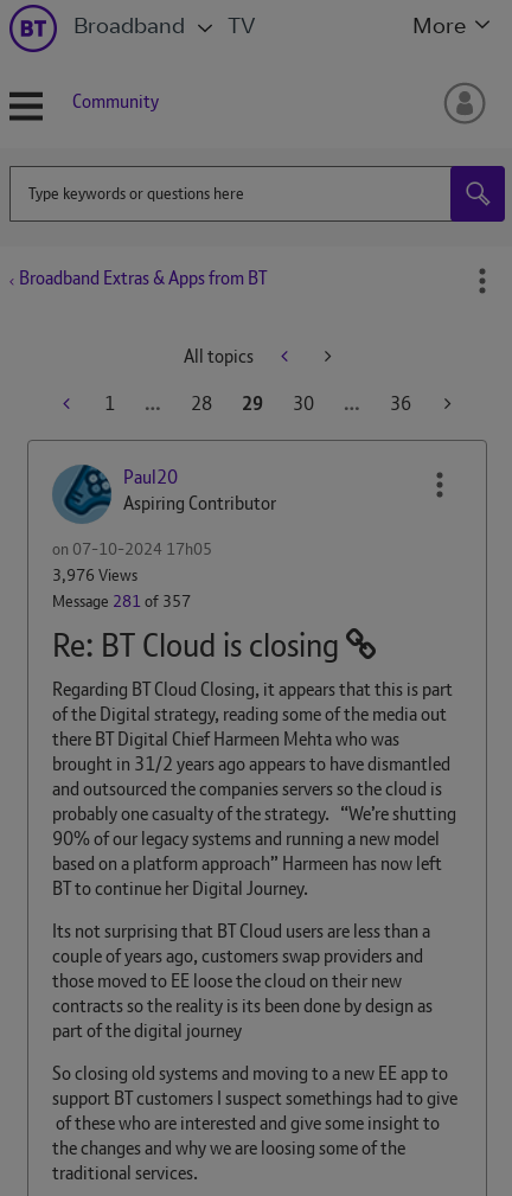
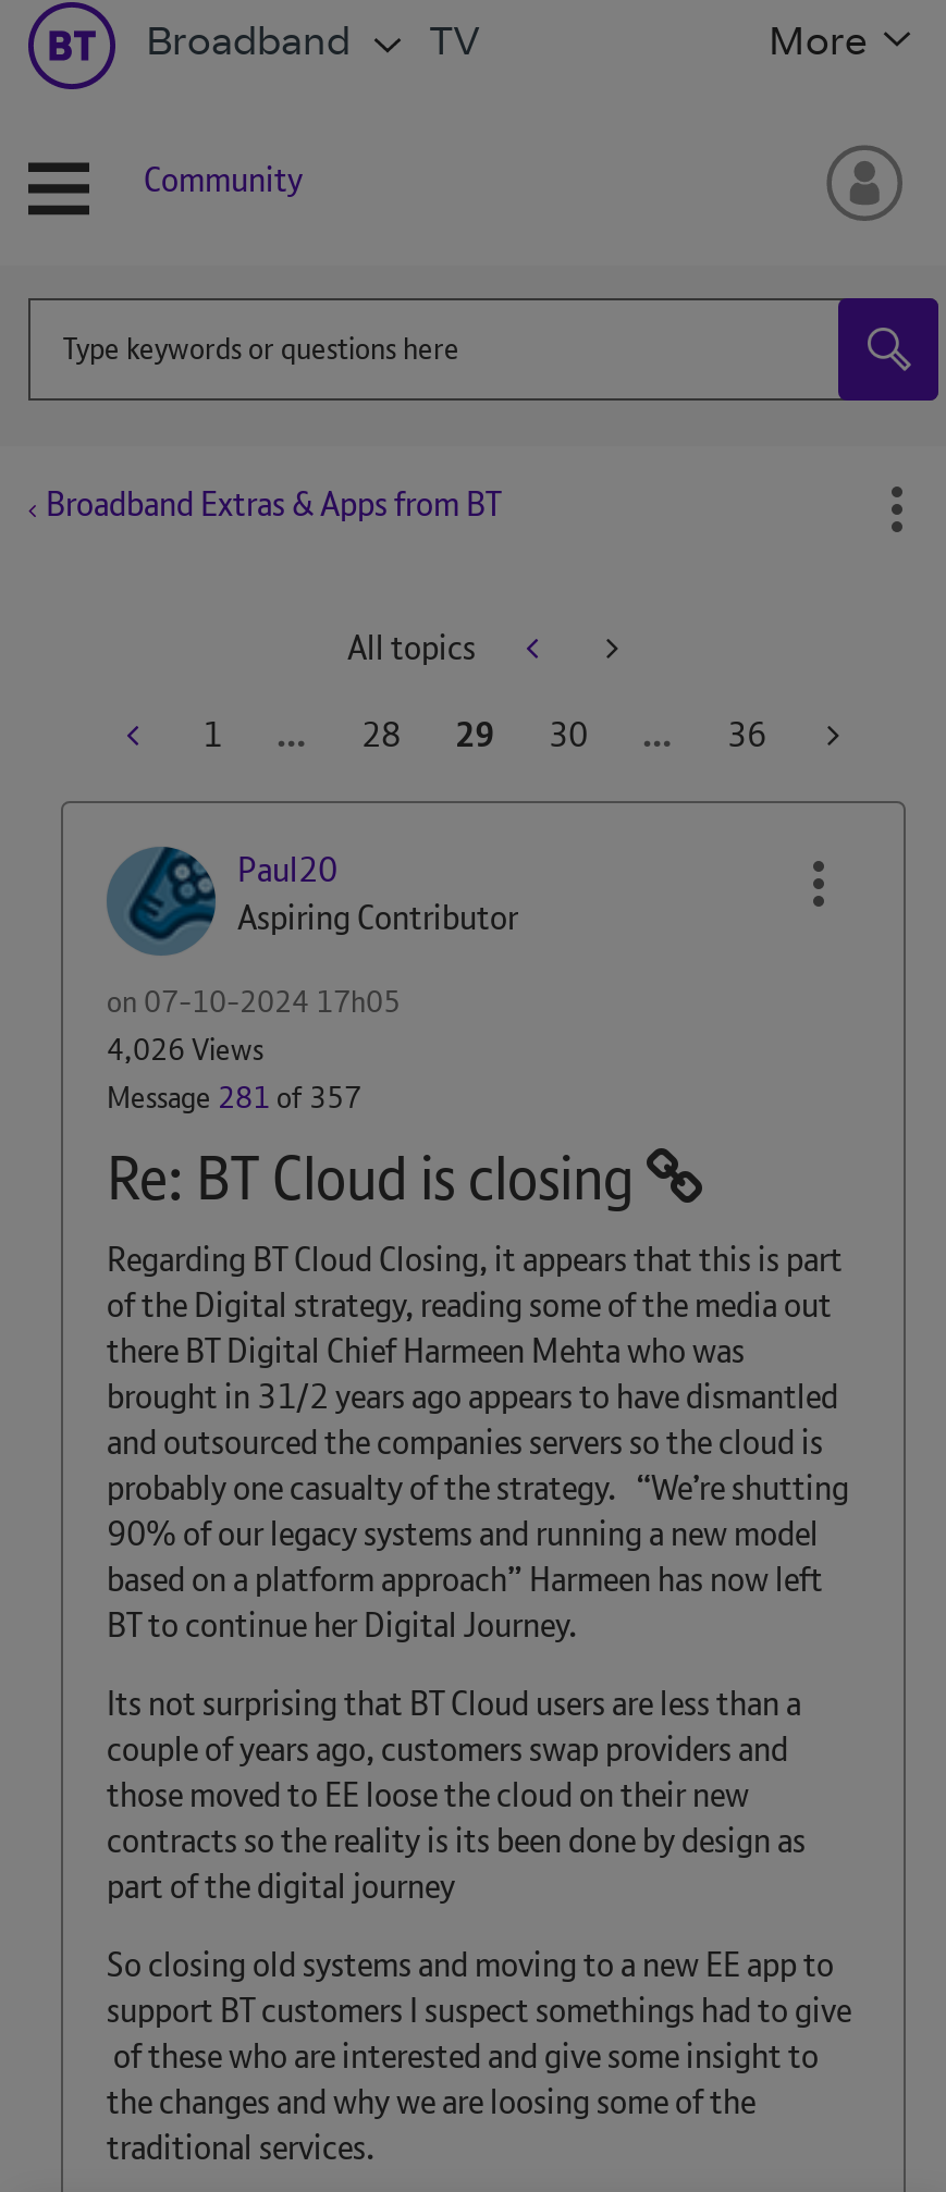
- 3,976 Views
+ 4,026 Views
